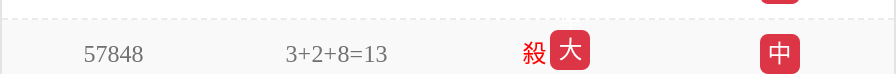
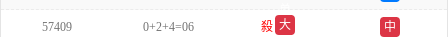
- 57848
- 3+2+8=13
+ 57409
+ 0+2+4=06
